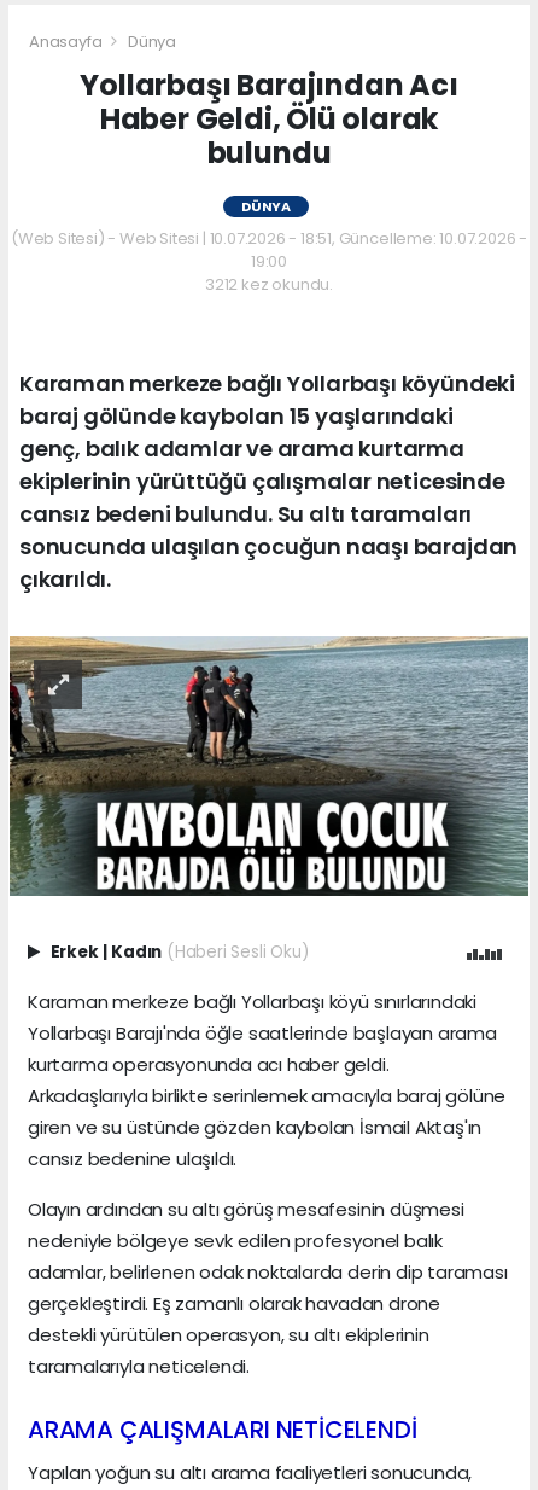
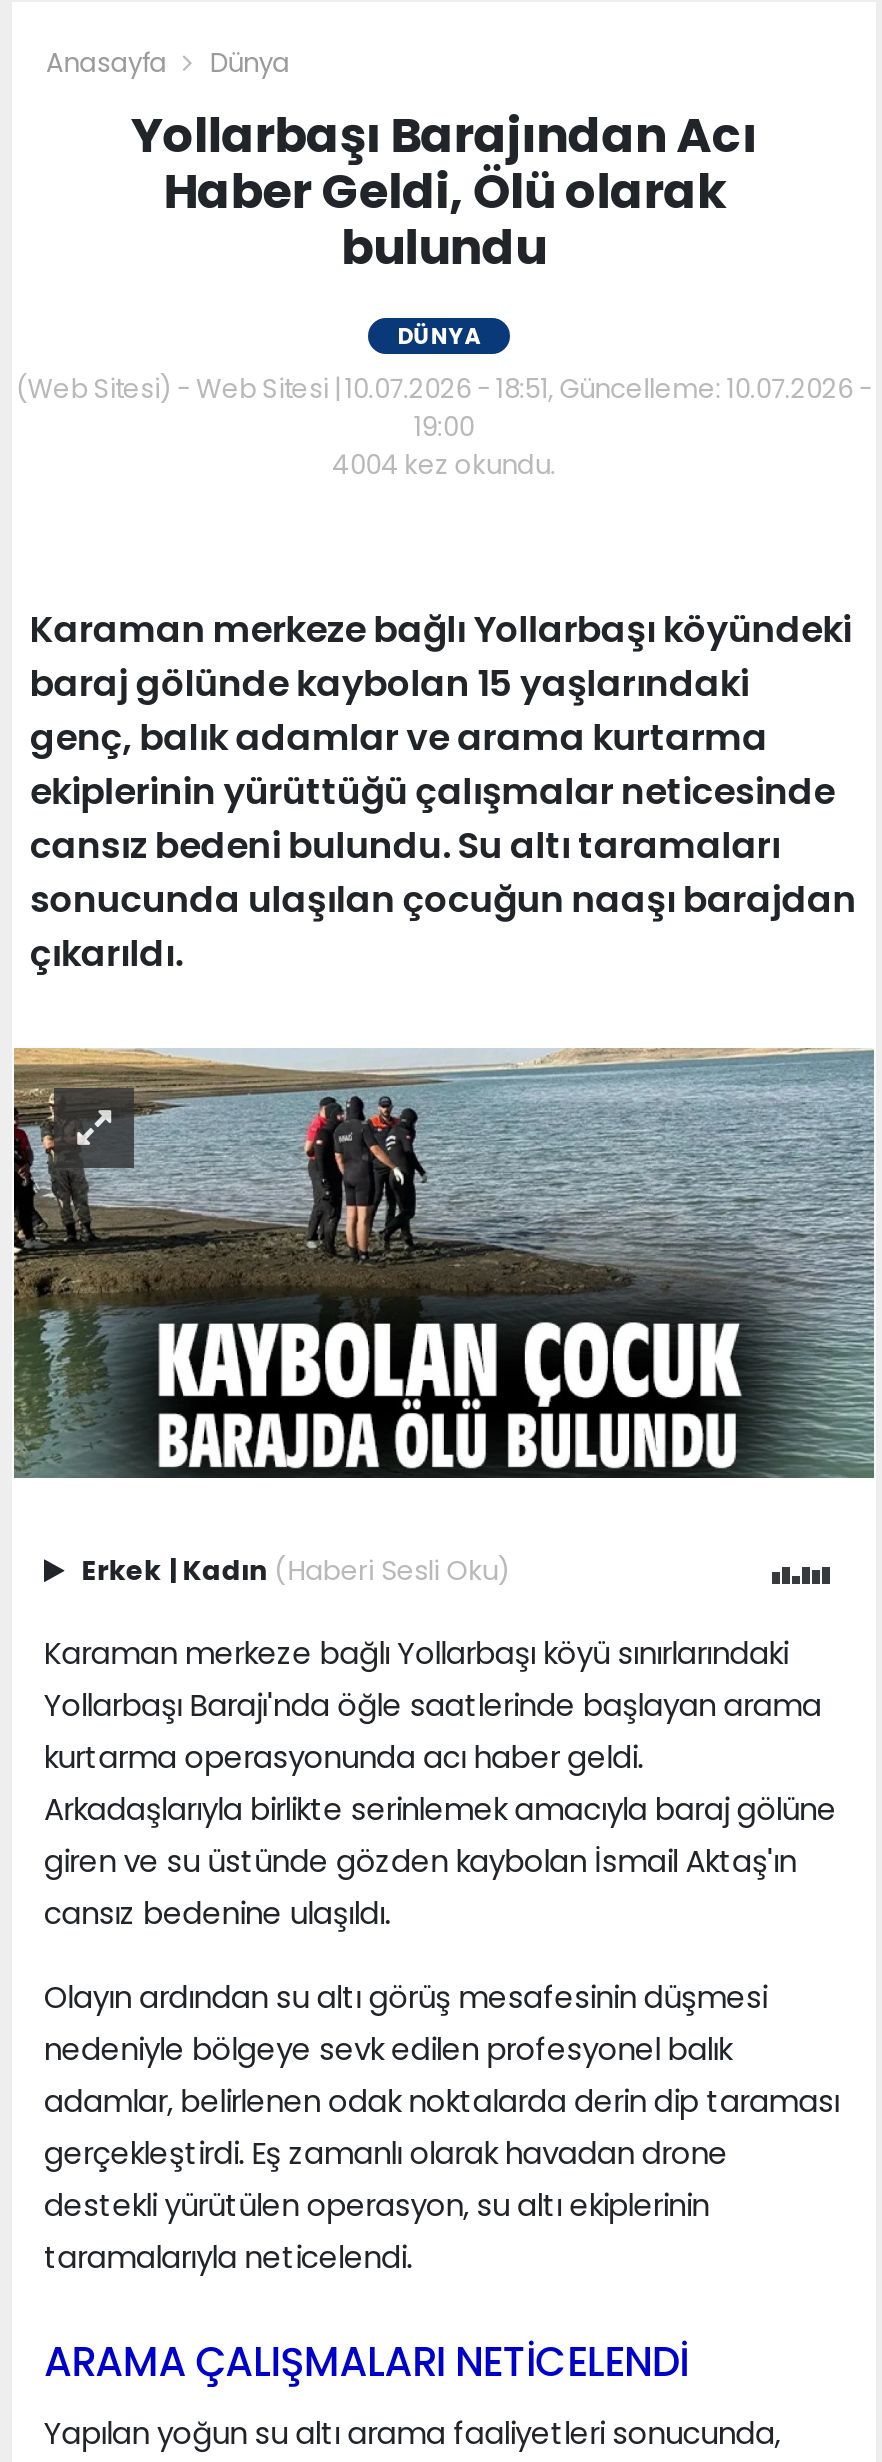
- 3212 kez okundu.
+ 4004 kez okundu.
